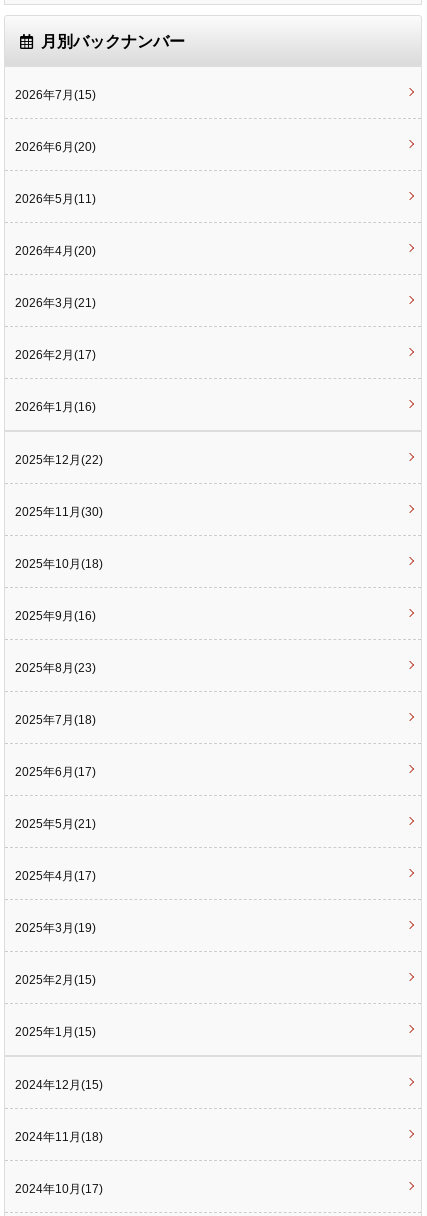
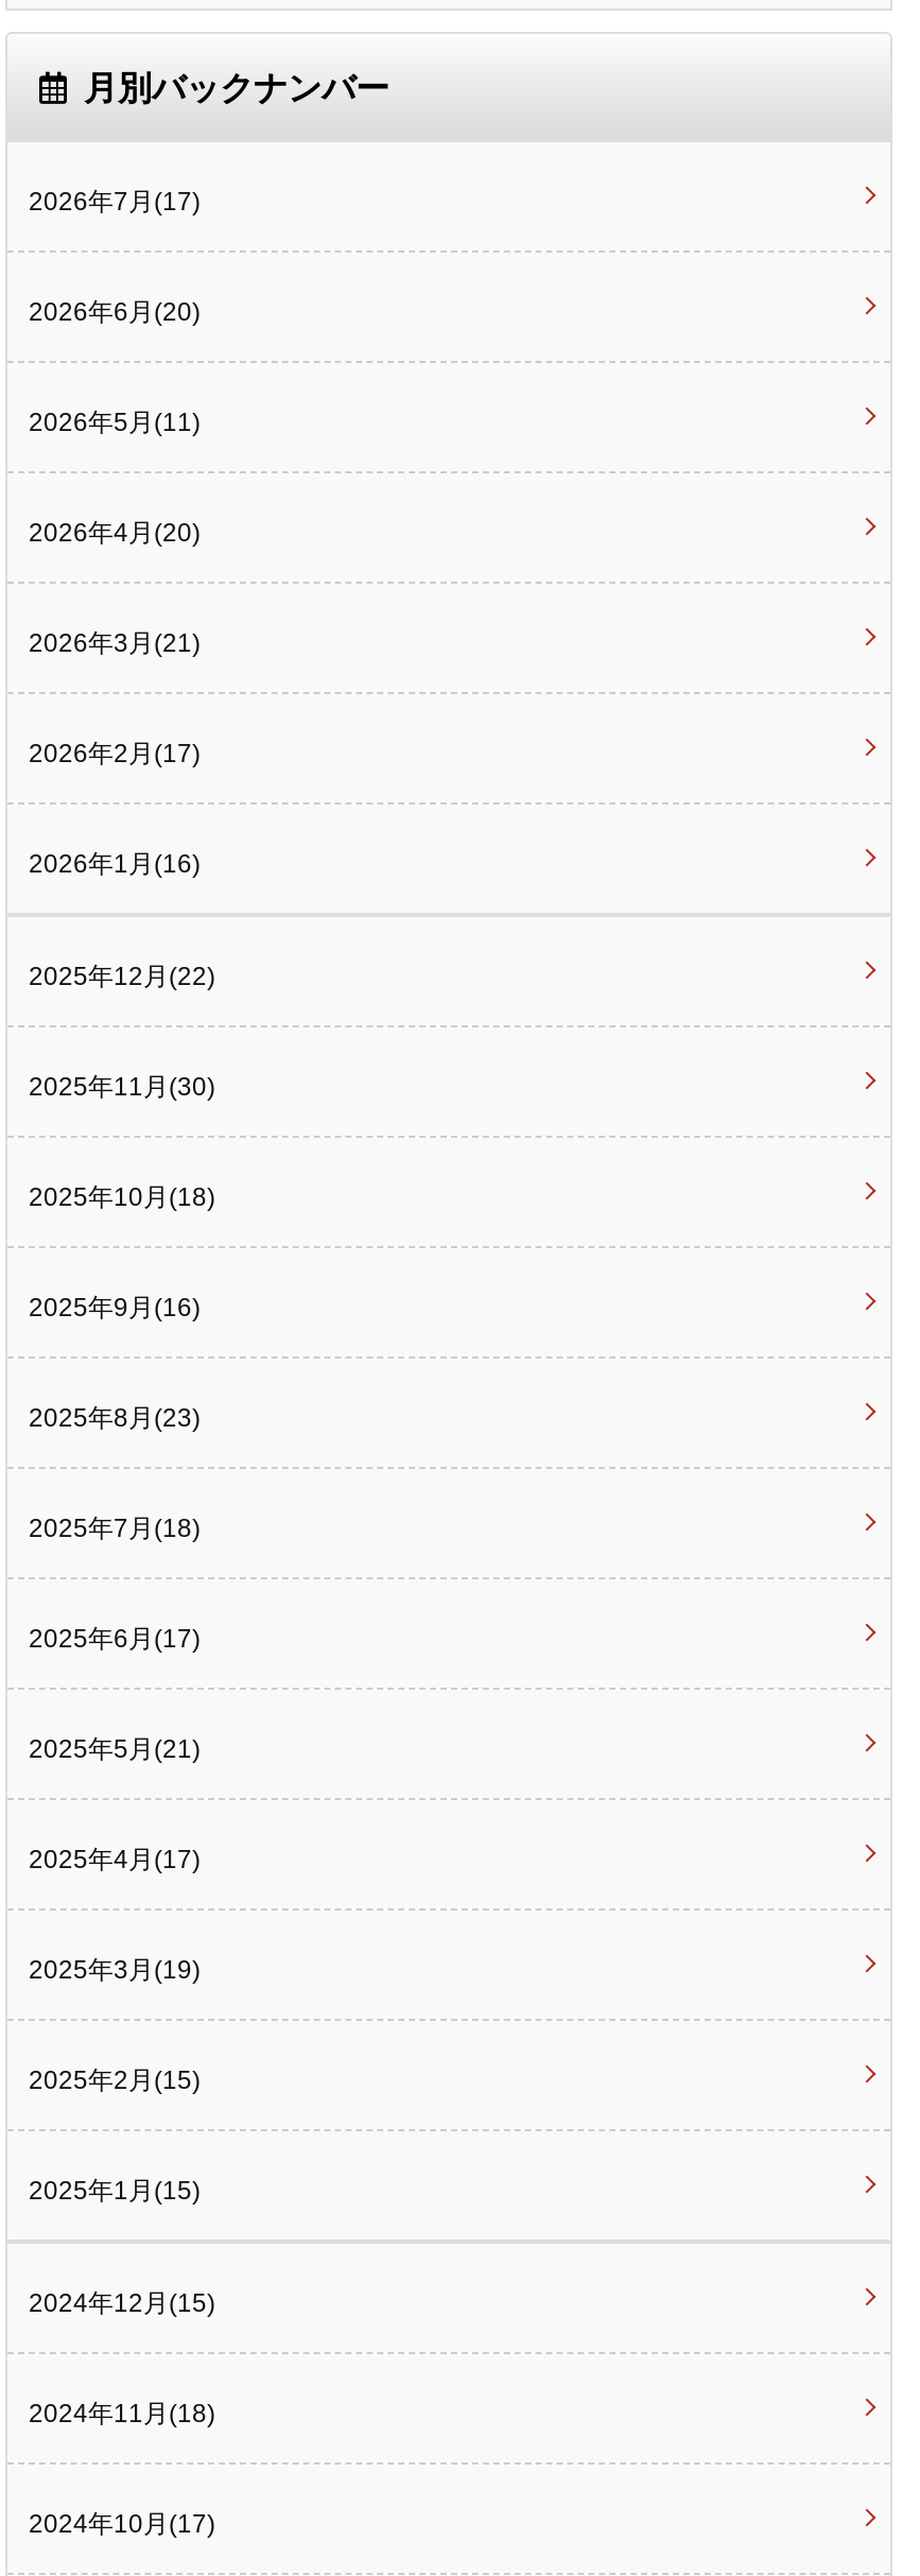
- 2026年7月(15)
+ 2026年7月(17)
